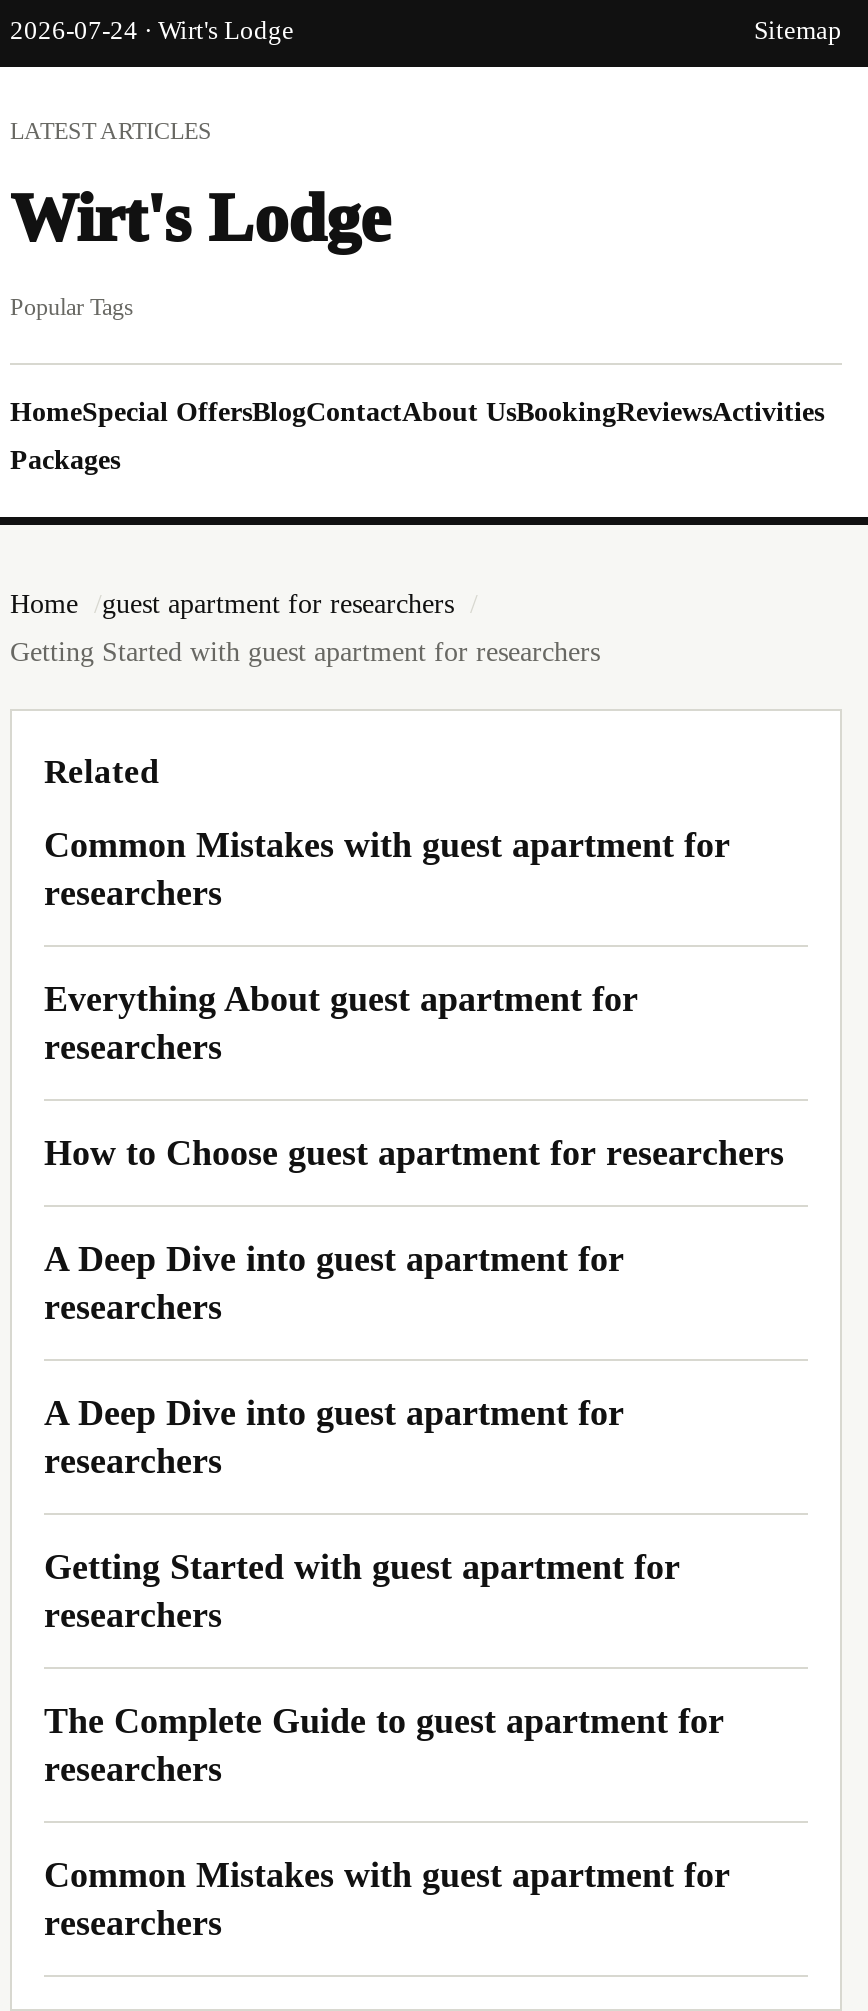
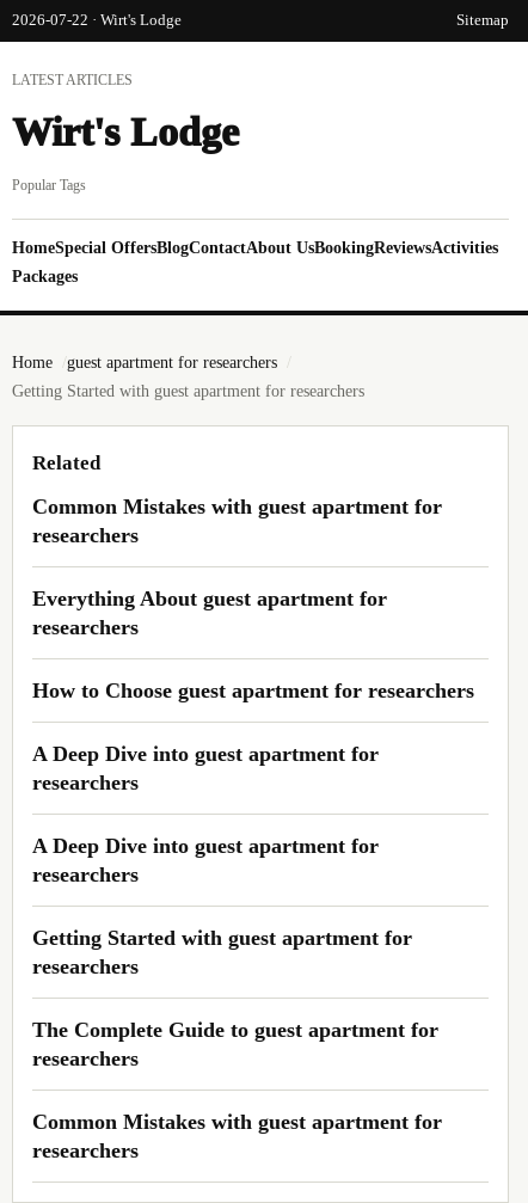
- 2026-07-24 · Wirt's Lodge
+ 2026-07-22 · Wirt's Lodge
